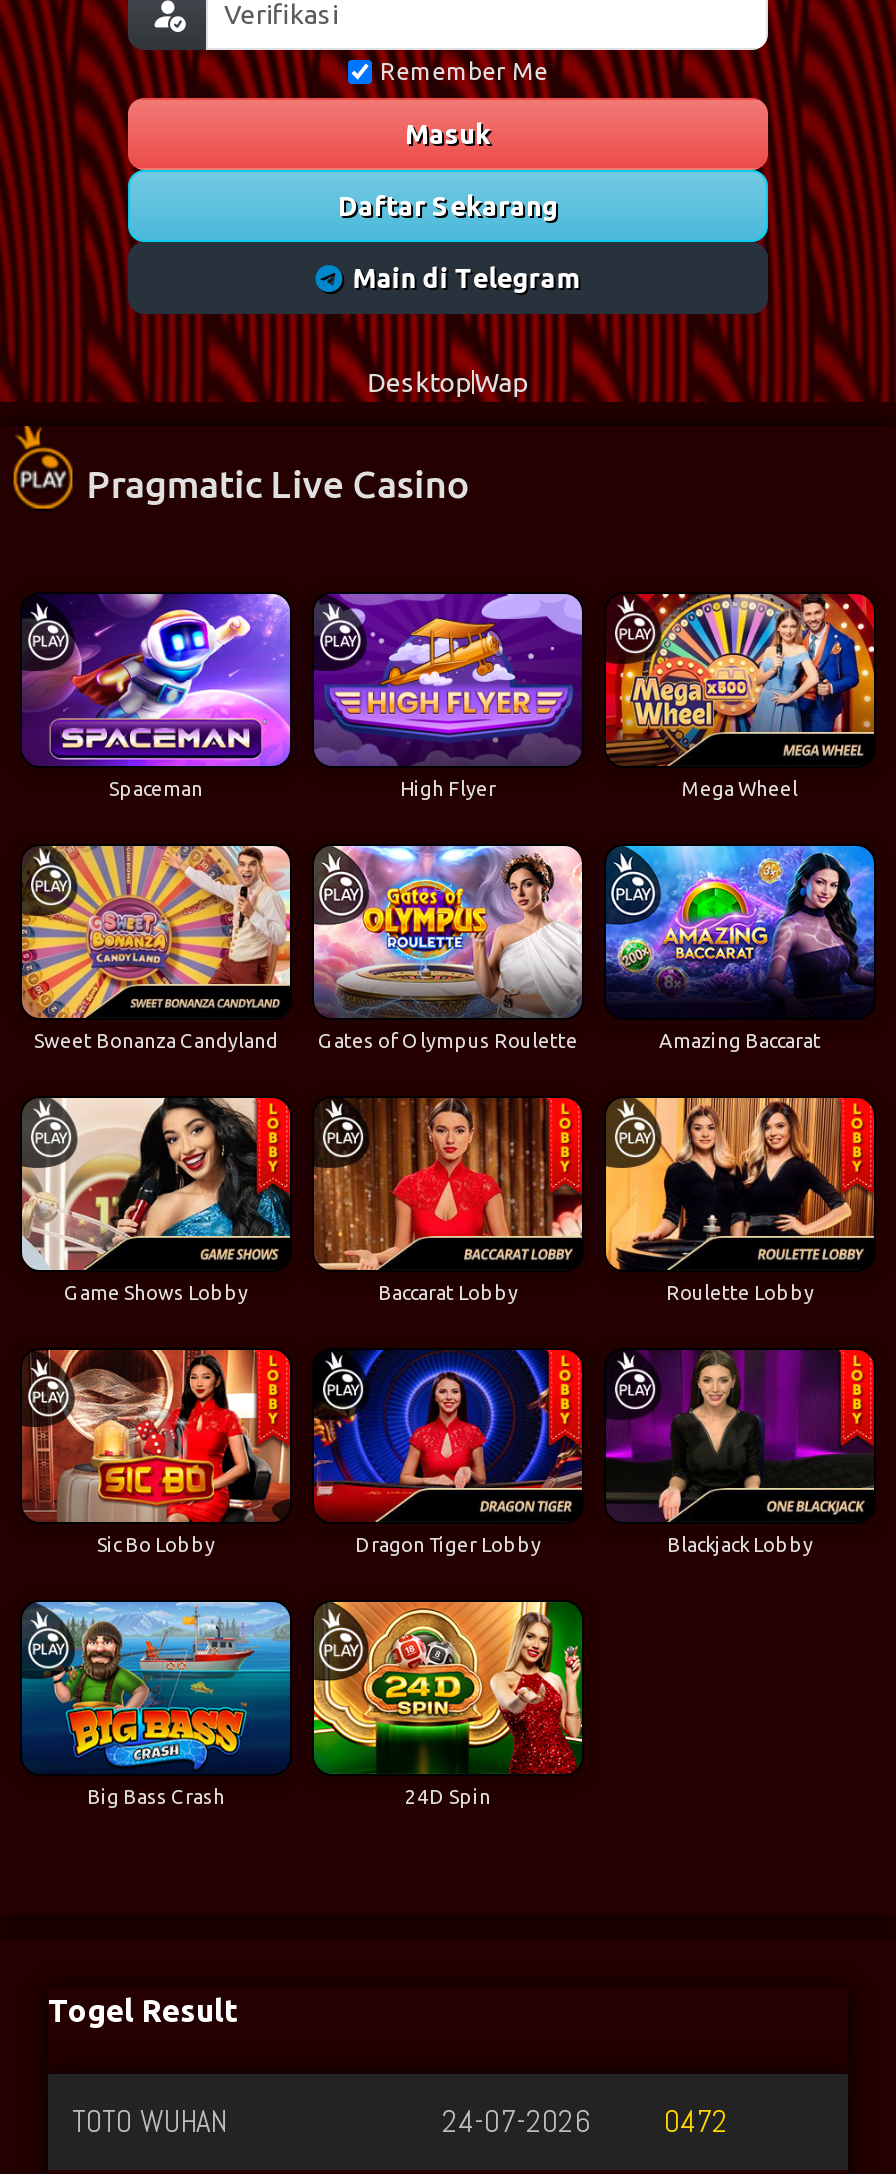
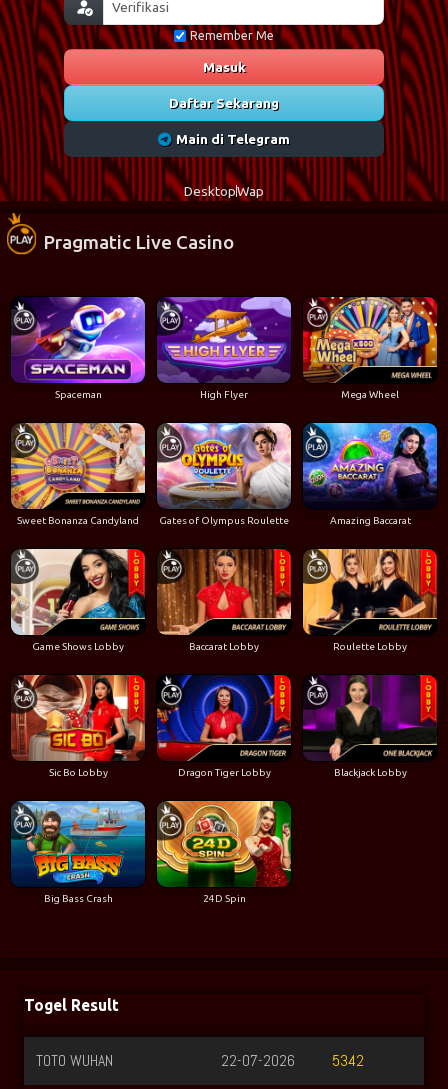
- 24-07-2026
+ 22-07-2026

- 0472
+ 5342
